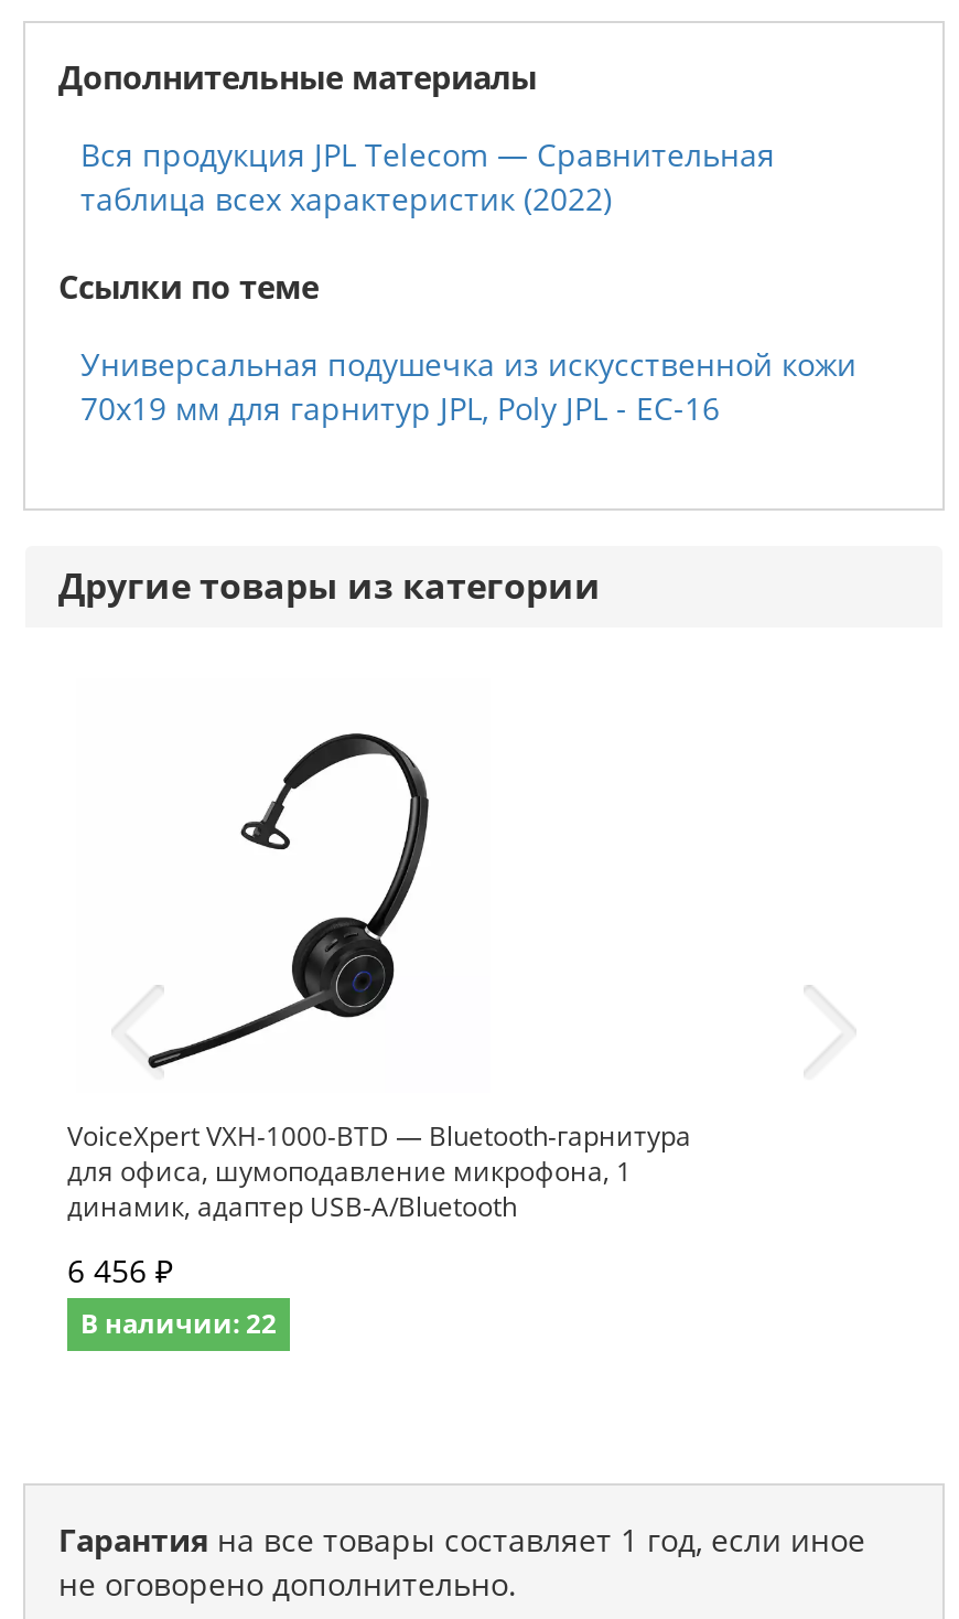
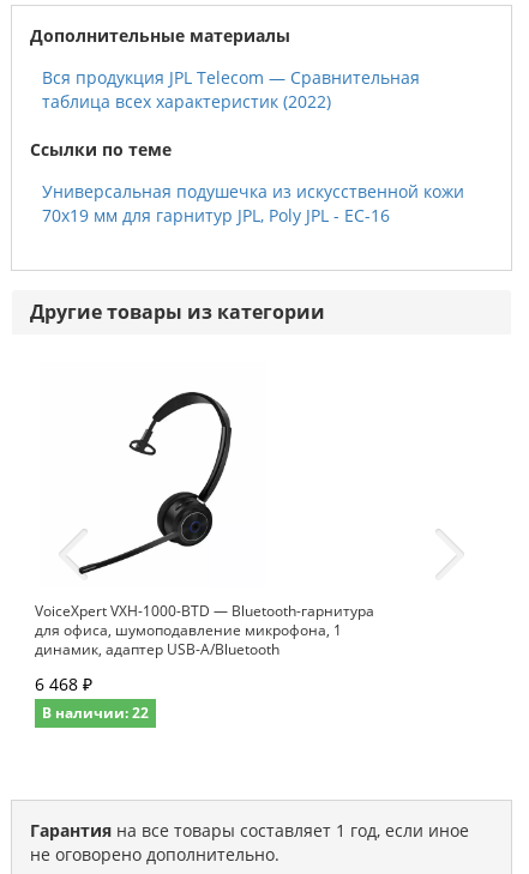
- 6 456 ₽
+ 6 468 ₽
